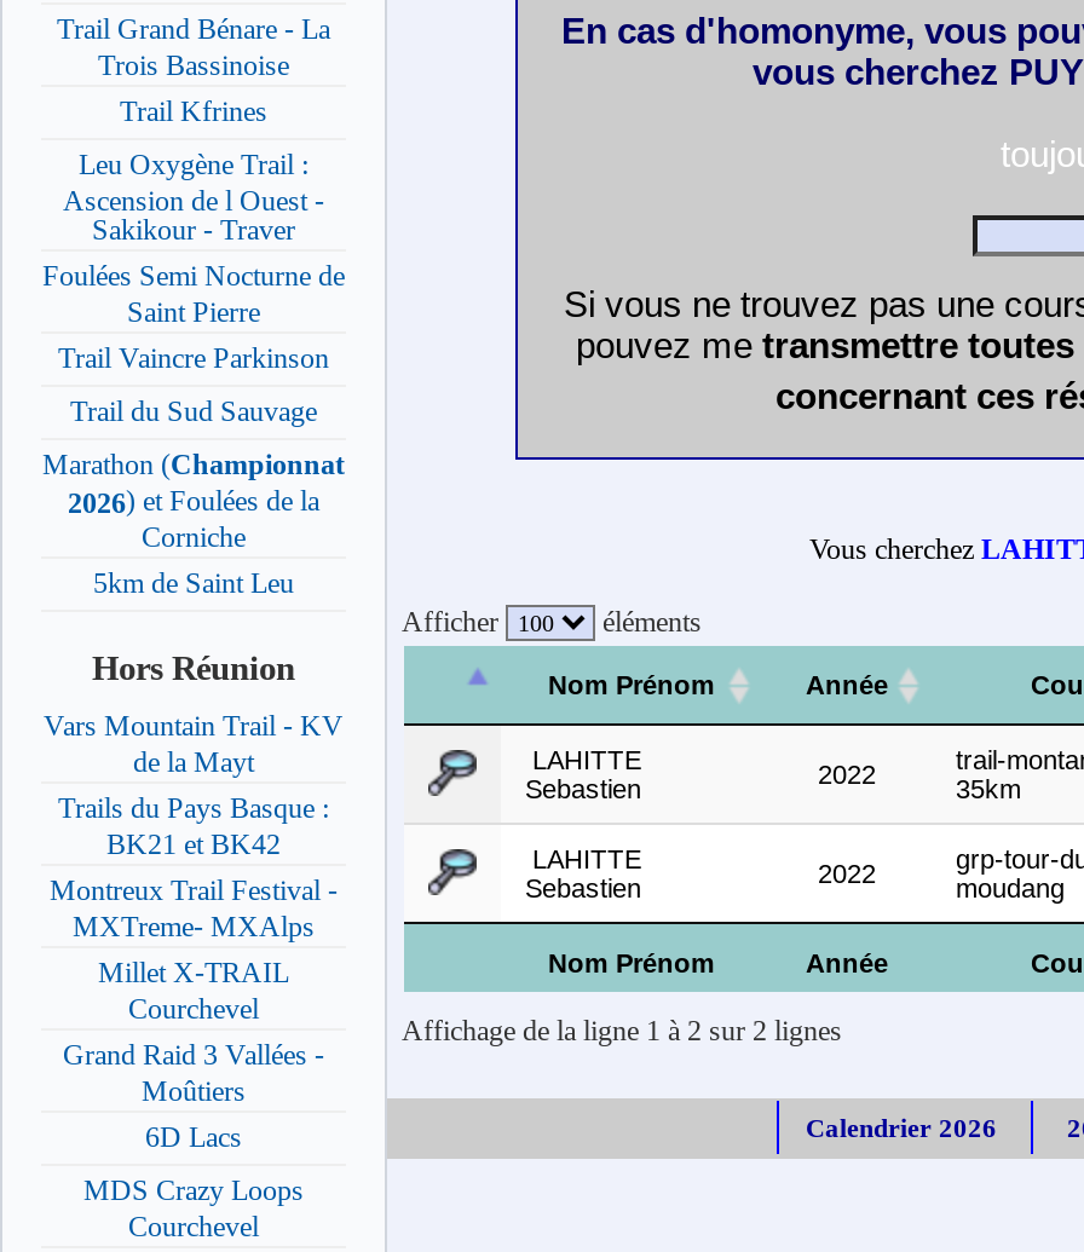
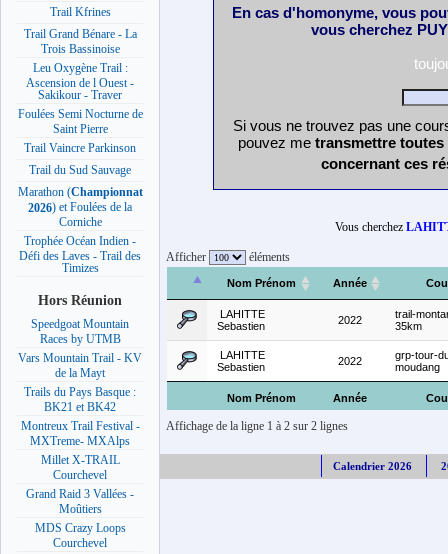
moved up: Trail Kfrines

- 5km de Saint Leu
+ Trophée Océan Indien -
+ Défi des Laves - Trail des
+ Timizes

moved down: Vars Mountain Trail - KV | de la Mayt | Trails du Pays Basque : | ... | Grand Raid 3 Vallées - | Moûtiers

+ Speedgoat Mountain
+ Races by UTMB

- 6D Lacs
